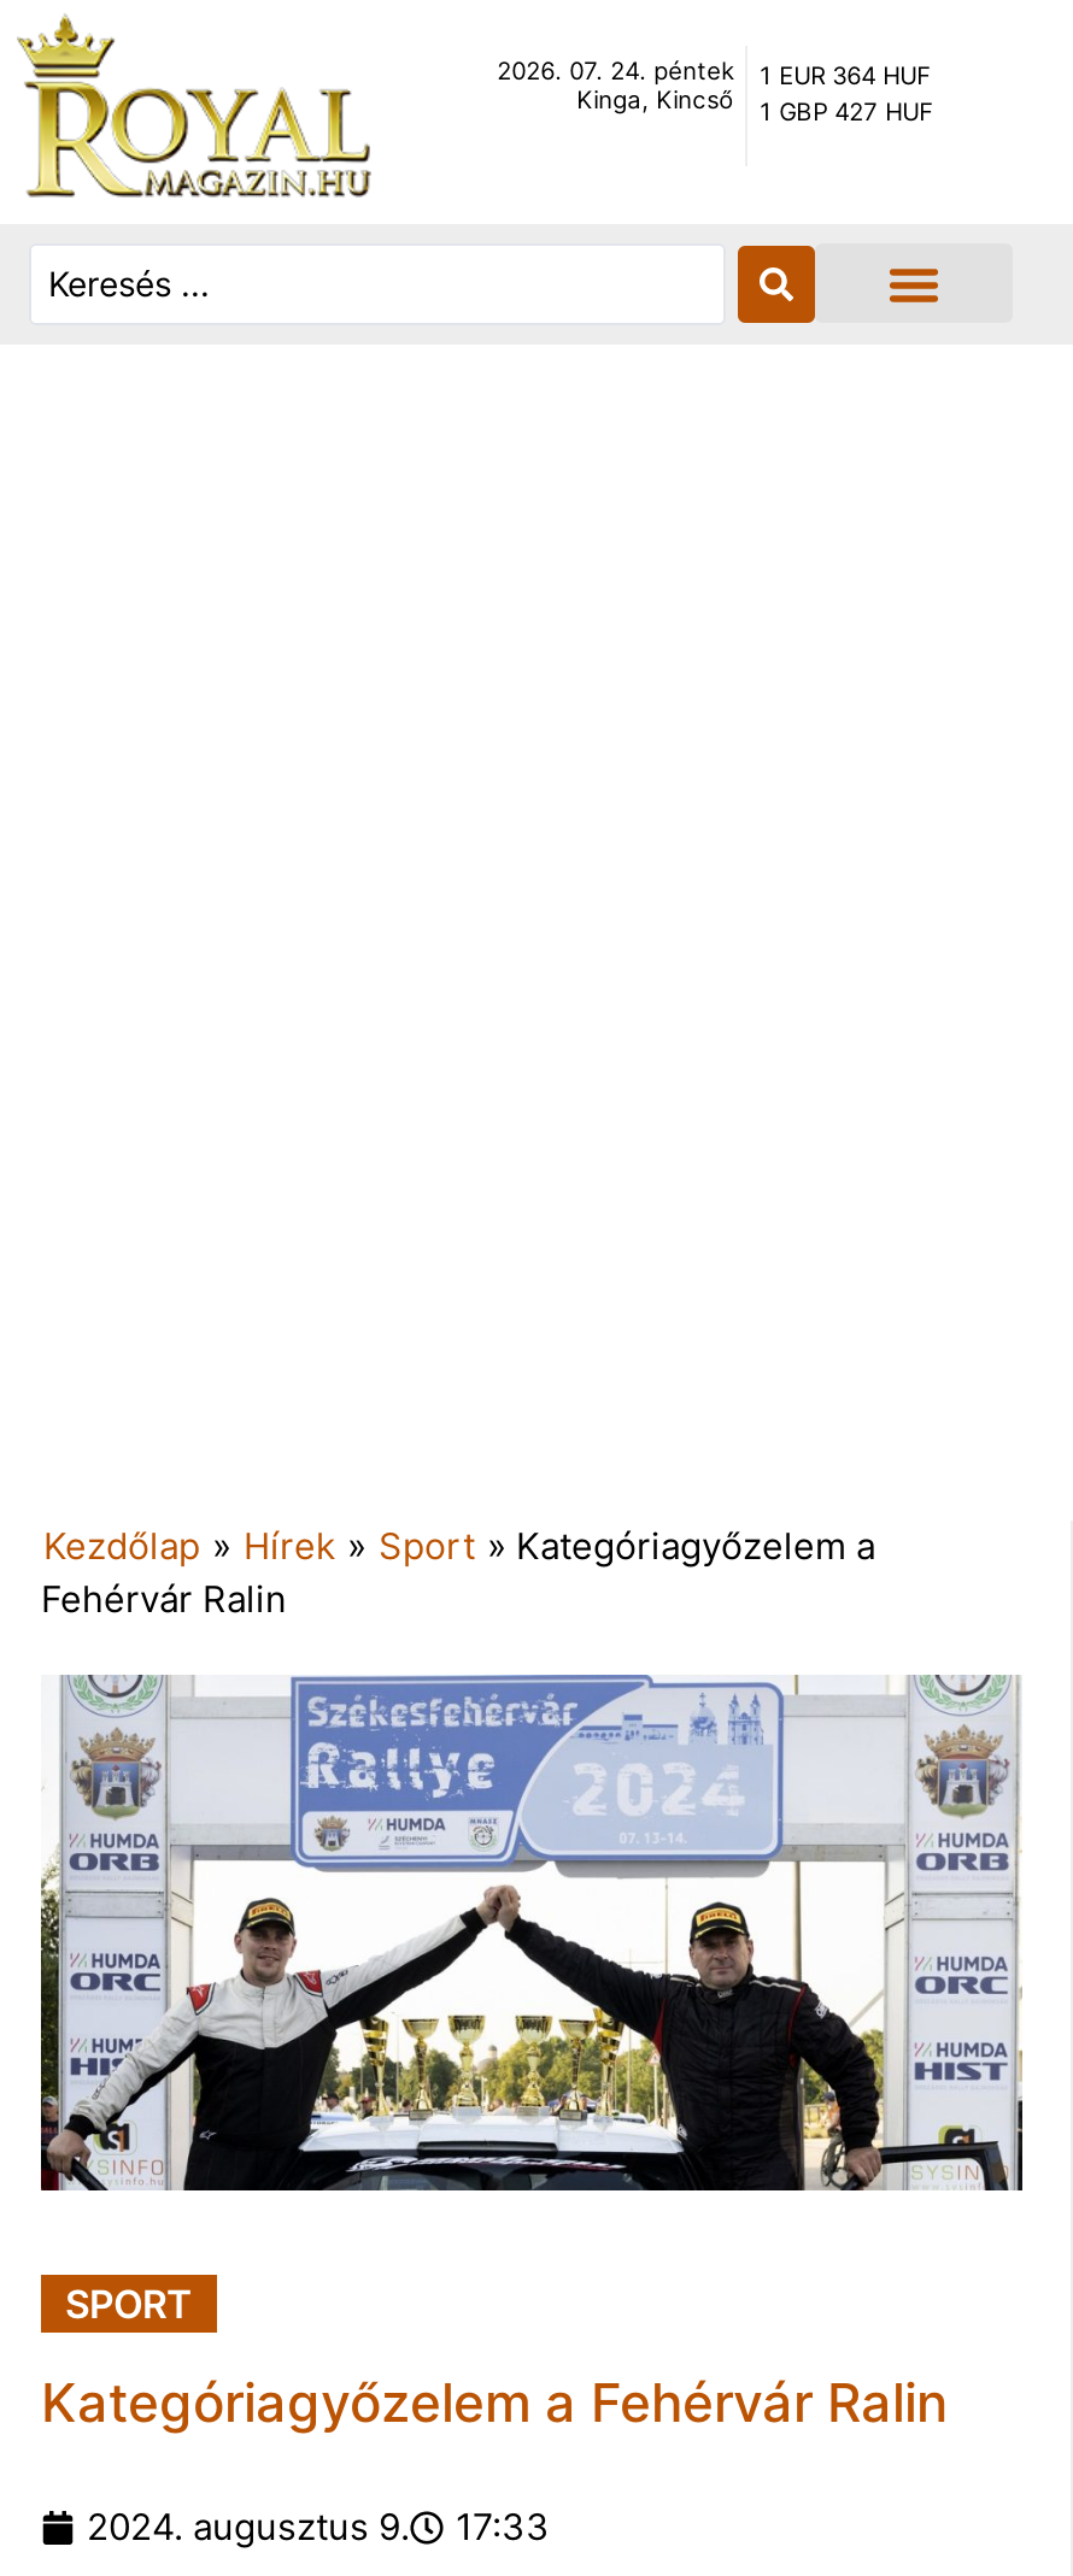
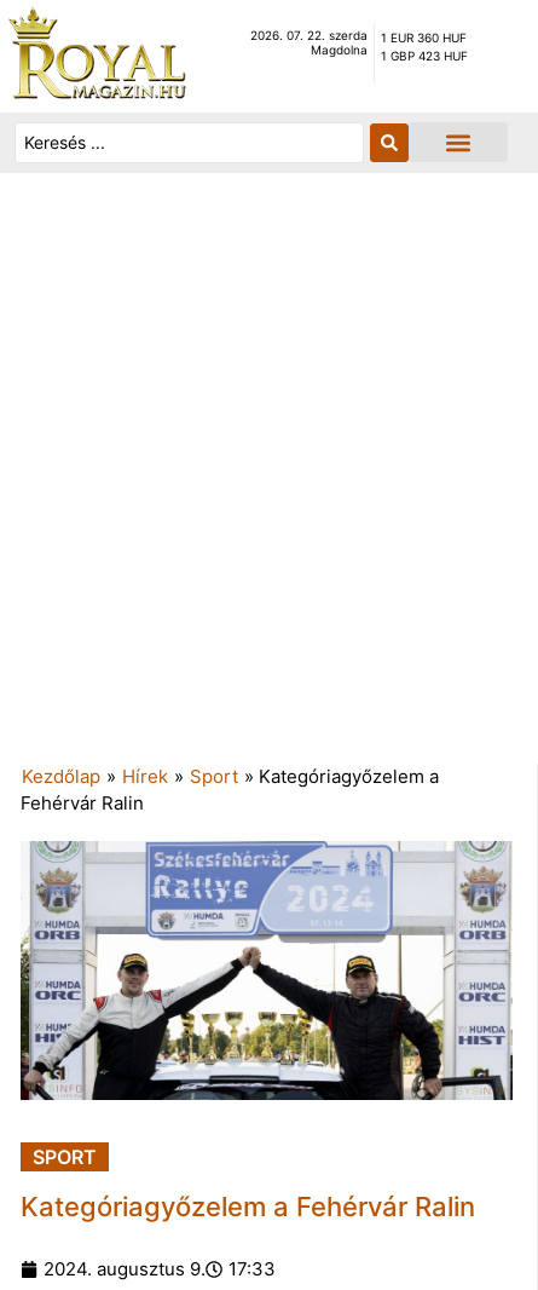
- 2026. 07. 24. péntek
- Kinga, Kincső
+ 2026. 07. 22. szerda
+ Magdolna

- 1 EUR 364 HUF
- 1 GBP 427 HUF
+ 1 EUR 360 HUF
+ 1 GBP 423 HUF
